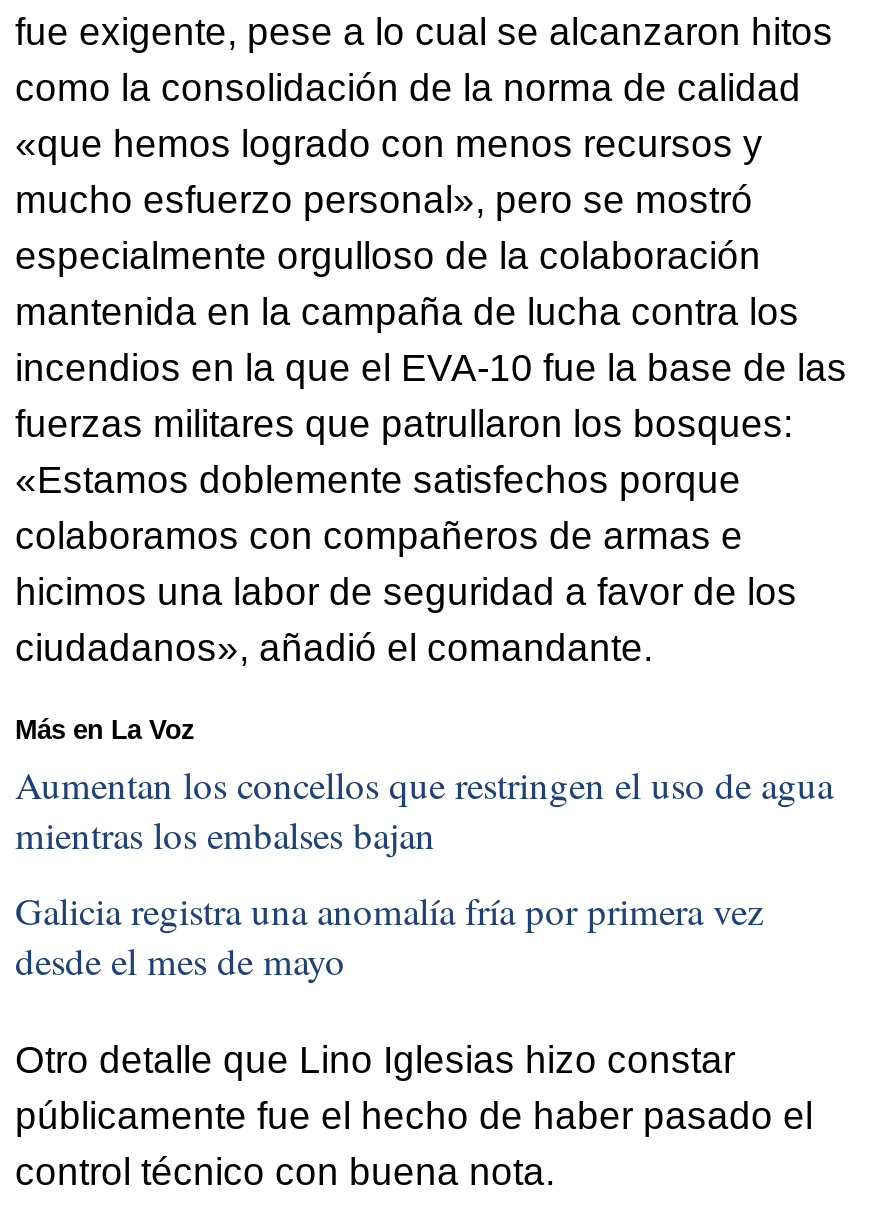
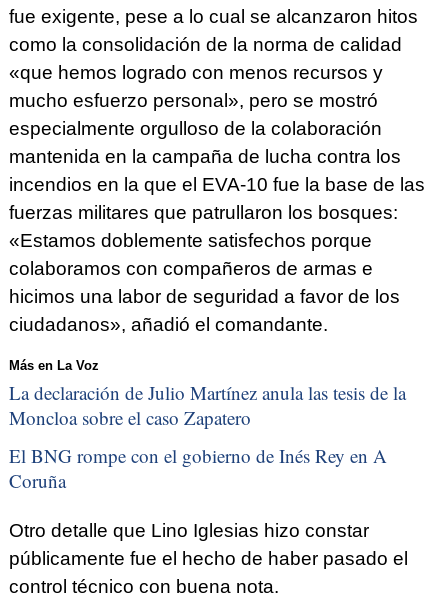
- Aumentan los concellos que restringen el uso de agua
- mientras los embalses bajan
+ La declaración de Julio Martínez anula las tesis de la
+ Moncloa sobre el caso Zapatero

- Galicia registra una anomalía fría por primera vez
- desde el mes de mayo
+ El BNG rompe con el gobierno de Inés Rey en A
+ Coruña
